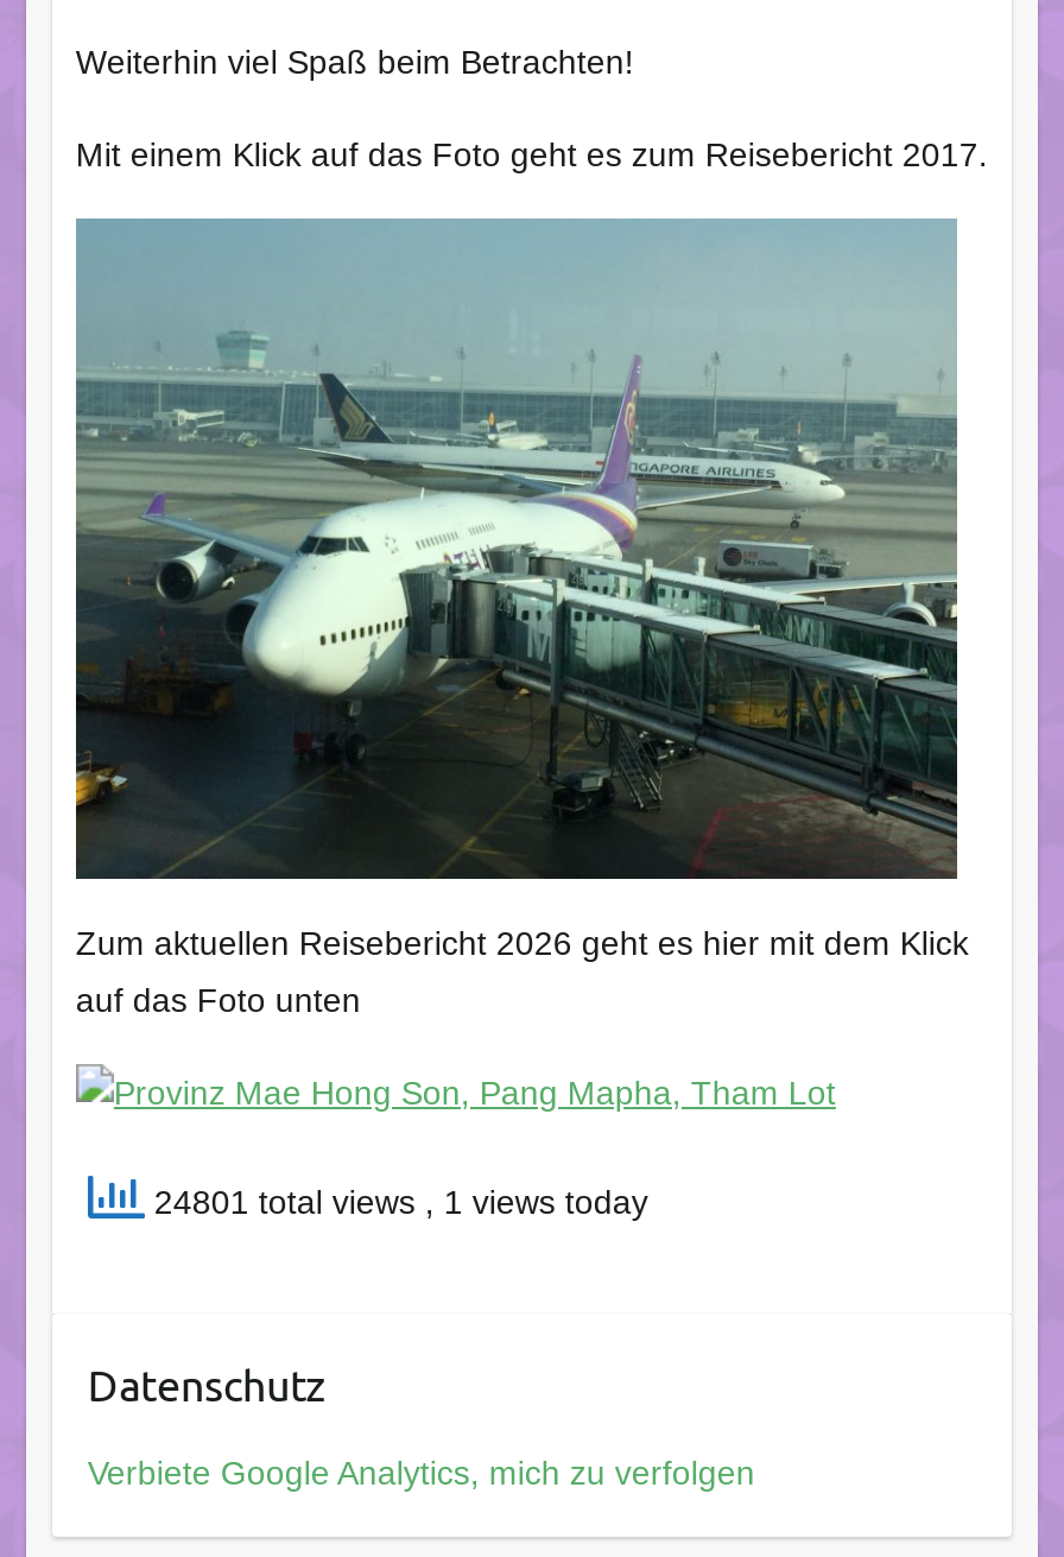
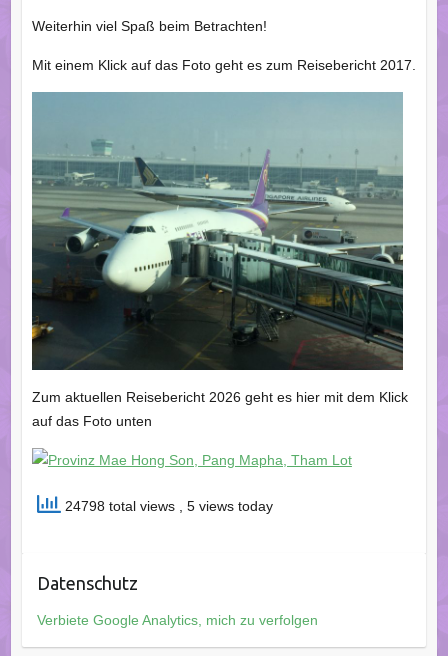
- 24801 total views, 1 views today
+ 24798 total views, 5 views today
